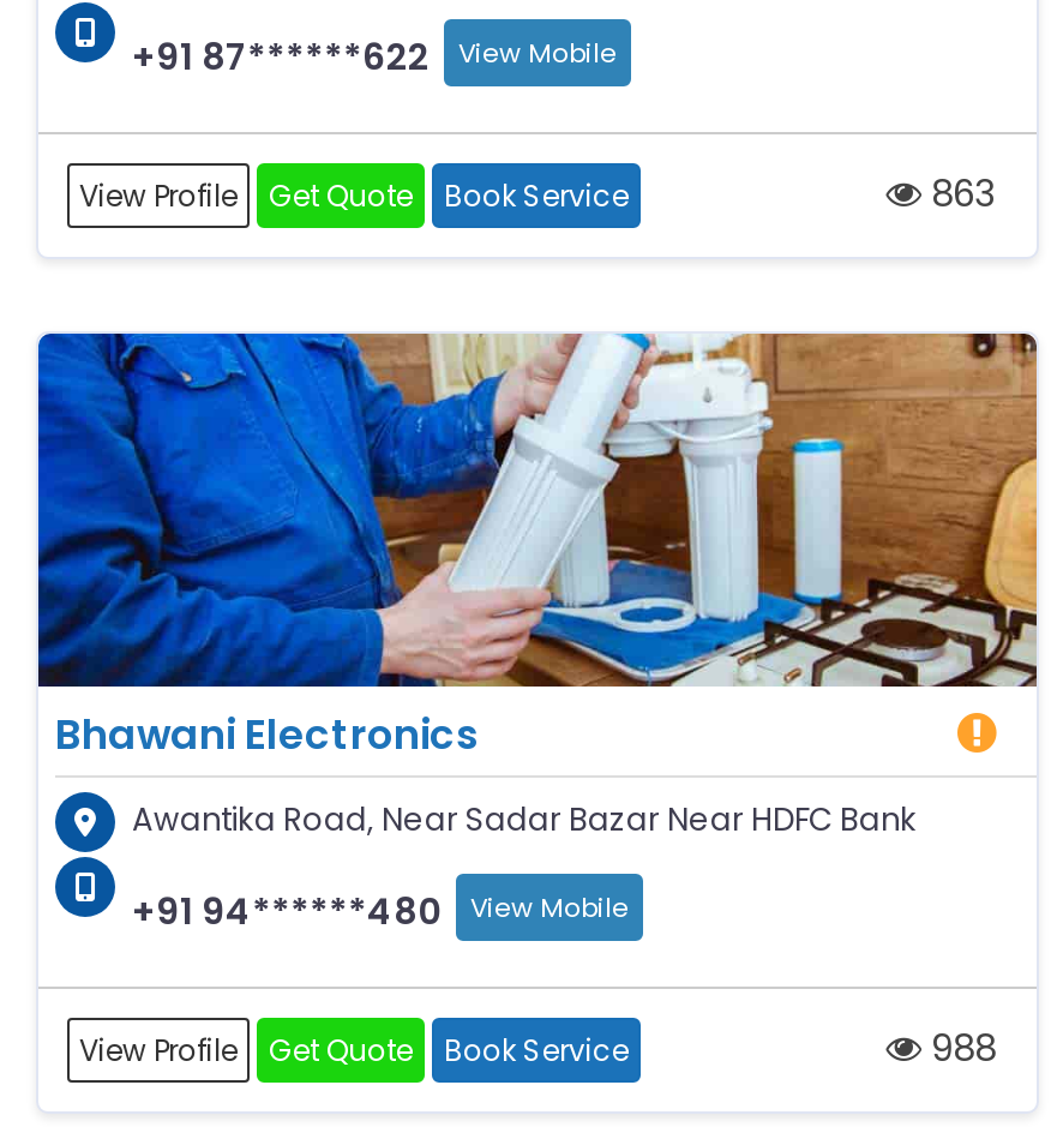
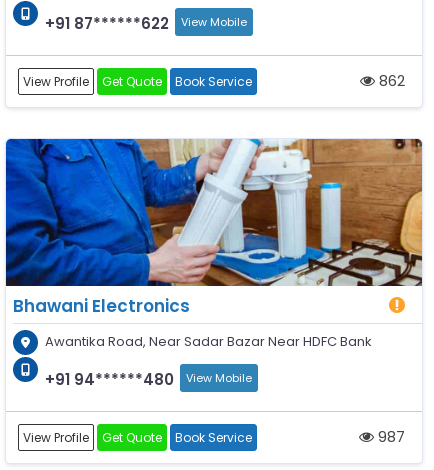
- 863
+ 862

- 988
+ 987
